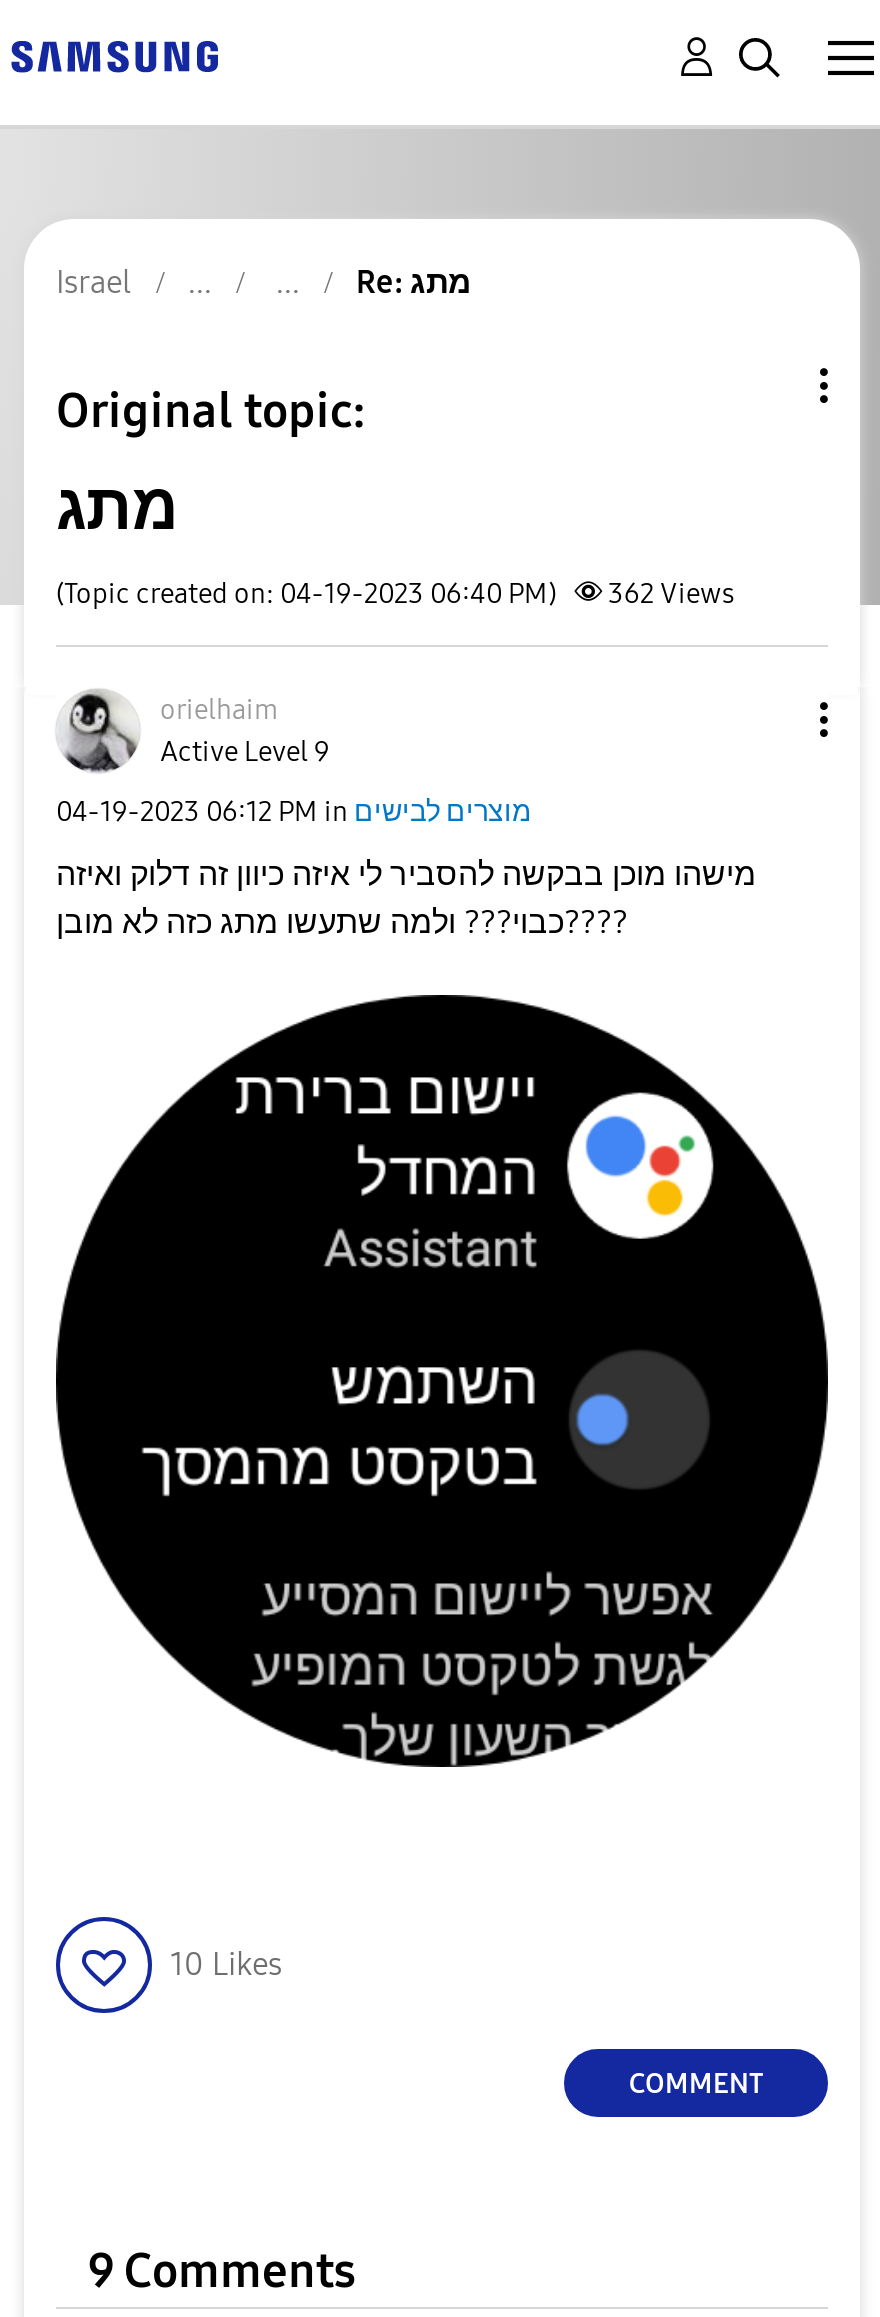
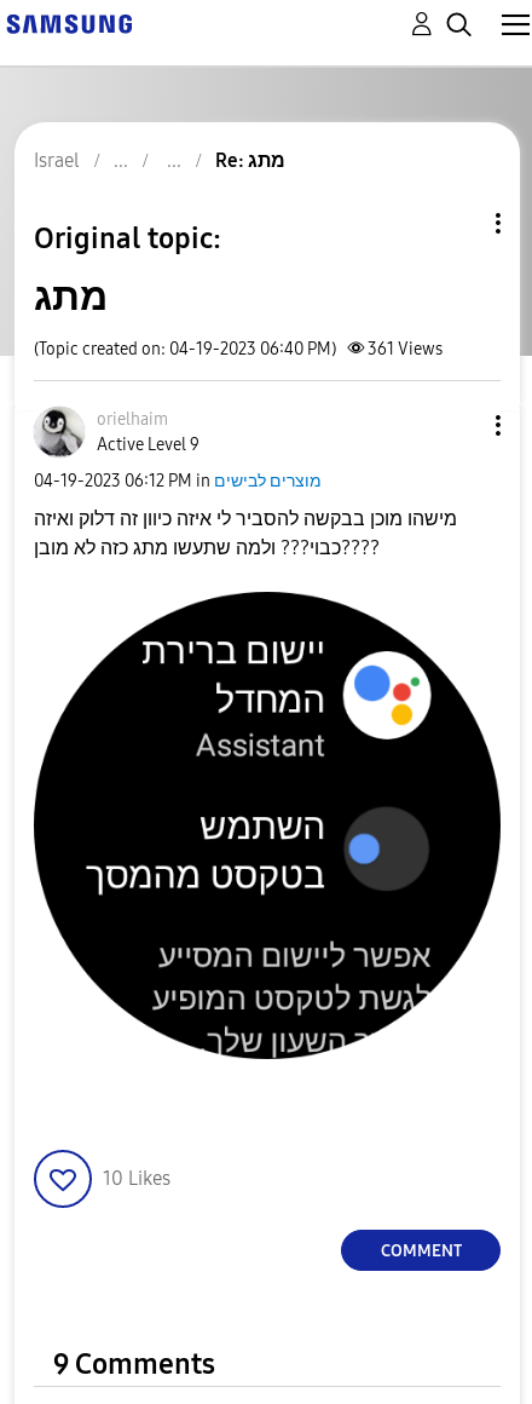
- (Topic created on: 04-19-2023 06:40 PM) 362 Views
+ (Topic created on: 04-19-2023 06:40 PM) 361 Views
